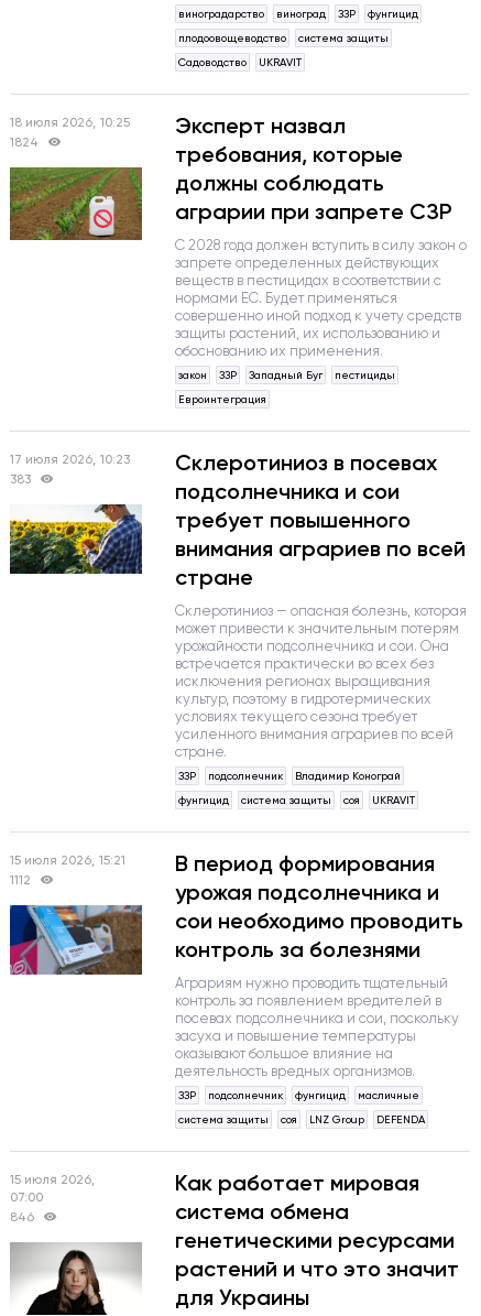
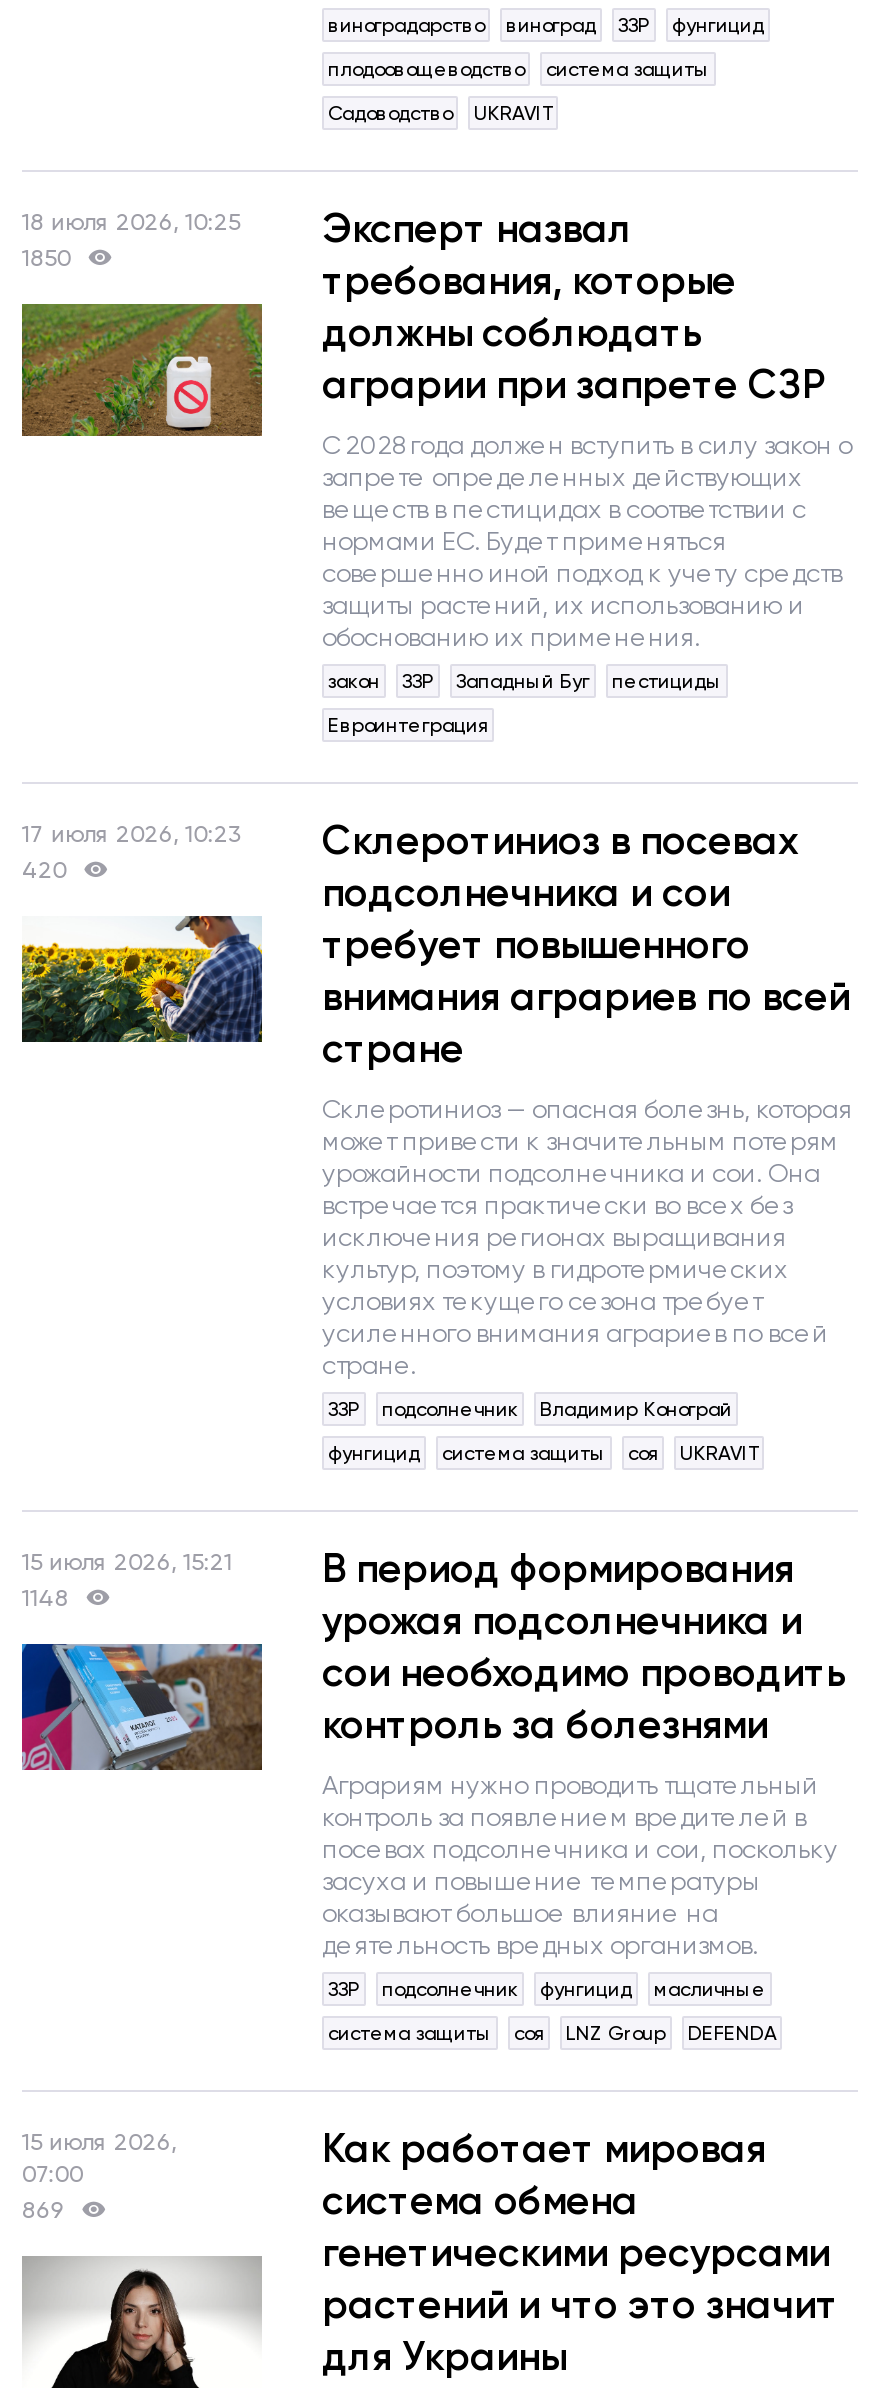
- 1824
+ 1850

- 383
+ 420

- 1112
+ 1148

- 846
+ 869
